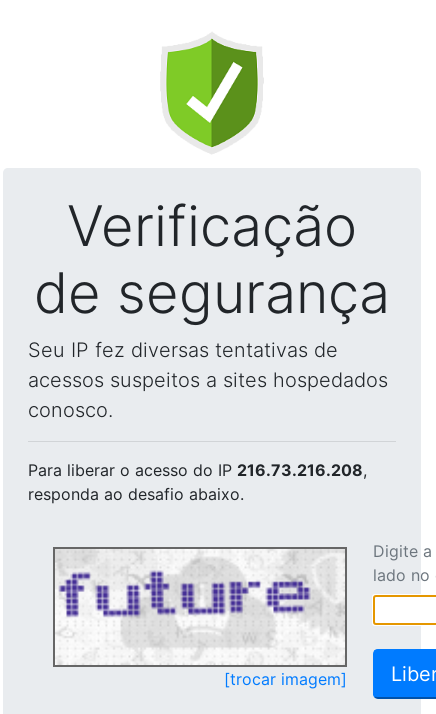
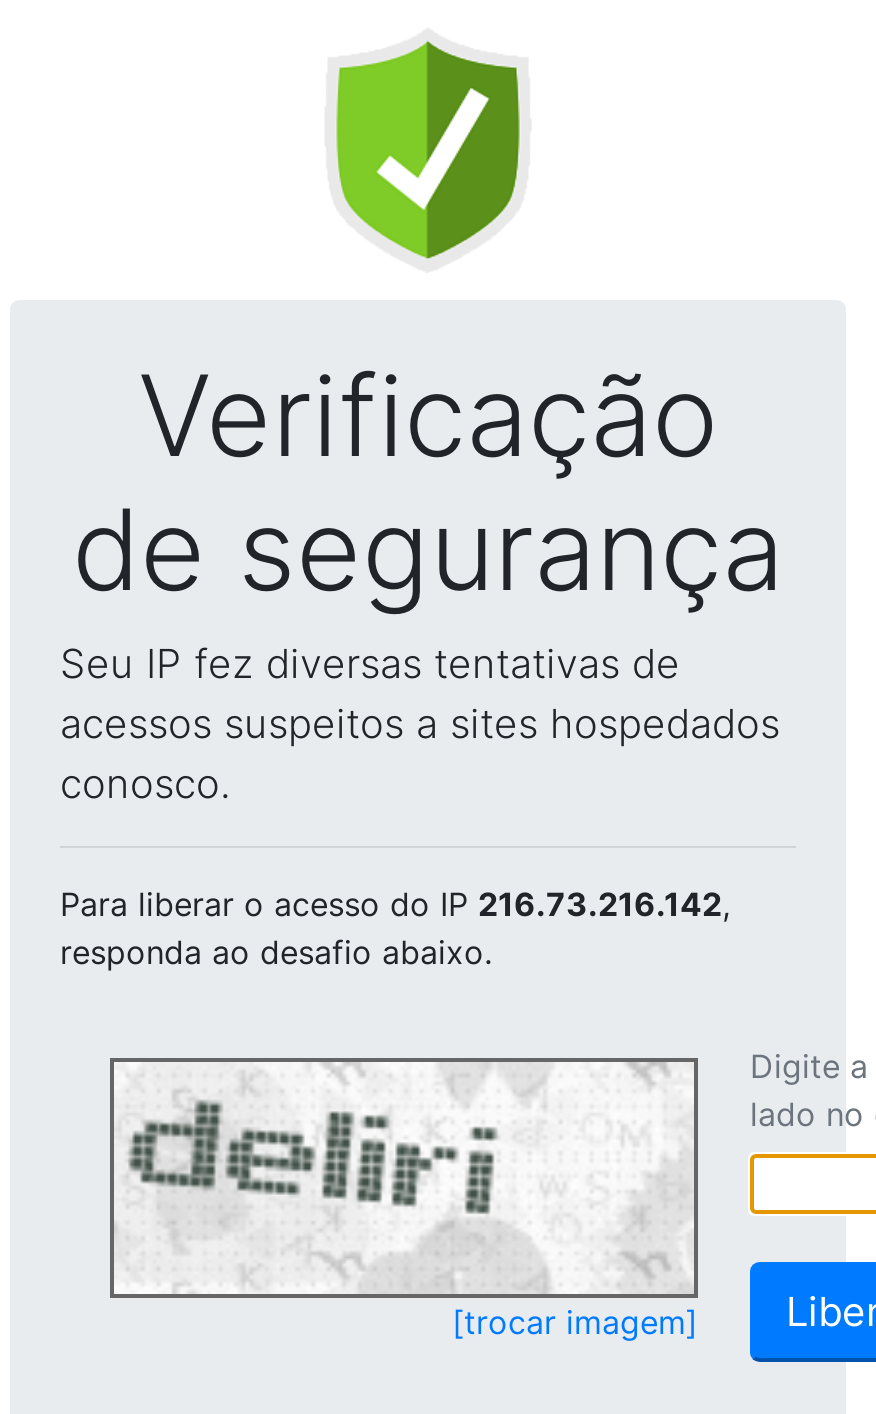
- Para liberar o acesso do IP 216.73.216.208,
+ Para liberar o acesso do IP 216.73.216.142,

- [image]
+ [image]
